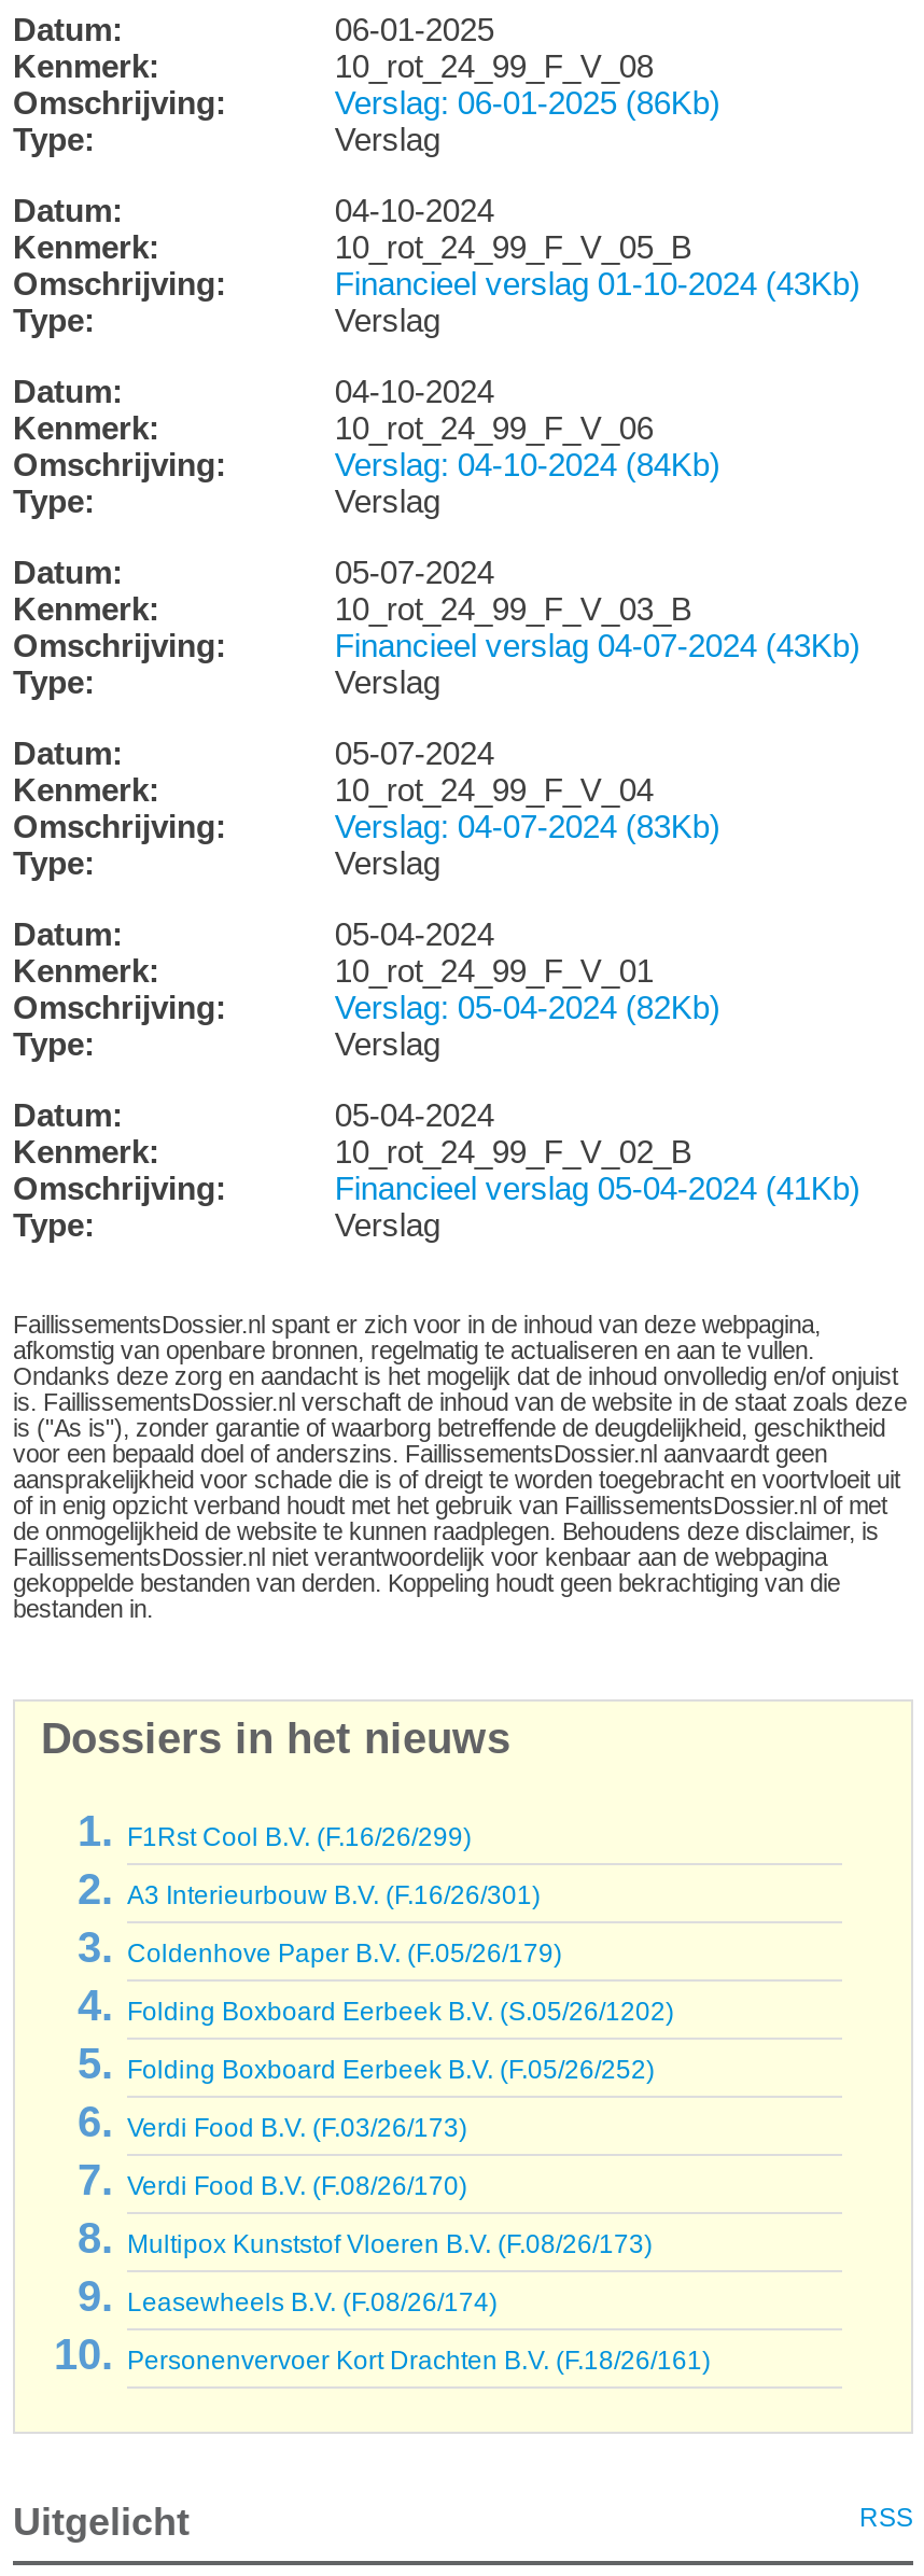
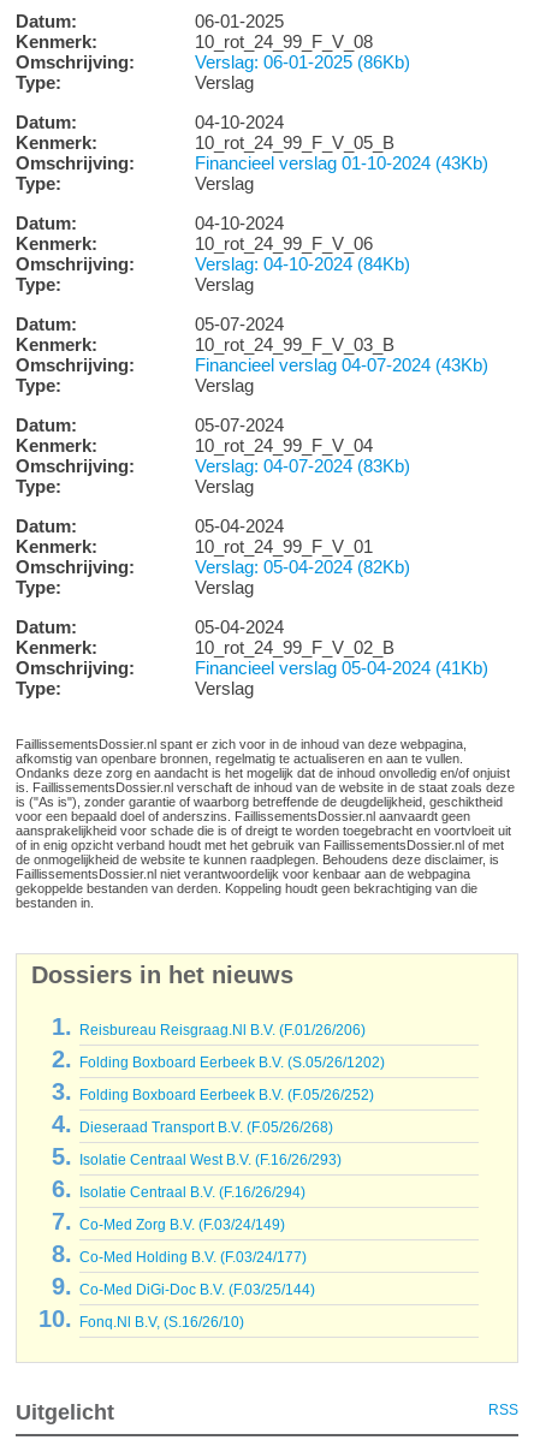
- F1Rst Cool B.V. (F.16/26/299)
- A3 Interieurbouw B.V. (F.16/26/301)
- Coldenhove Paper B.V. (F.05/26/179)
+ Reisbureau Reisgraag.Nl B.V. (F.01/26/206)

moved up: Folding Boxboard Eerbeek B.V. (S.05/26/1202) | Folding Boxboard Eerbeek B.V. (F.05/26/252)

- Verdi Food B.V. (F.03/26/173)
- Verdi Food B.V. (F.08/26/170)
- Multipox Kunststof Vloeren B.V. (F.08/26/173)
- Leasewheels B.V. (F.08/26/174)
- Personenvervoer Kort Drachten B.V. (F.18/26/161)
+ Dieseraad Transport B.V. (F.05/26/268)
+ Isolatie Centraal West B.V. (F.16/26/293)
+ Isolatie Centraal B.V. (F.16/26/294)
+ Co-Med Zorg B.V. (F.03/24/149)
+ Co-Med Holding B.V. (F.03/24/177)
+ Co-Med DiGi-Doc B.V. (F.03/25/144)
+ Fonq.Nl B.V, (S.16/26/10)
